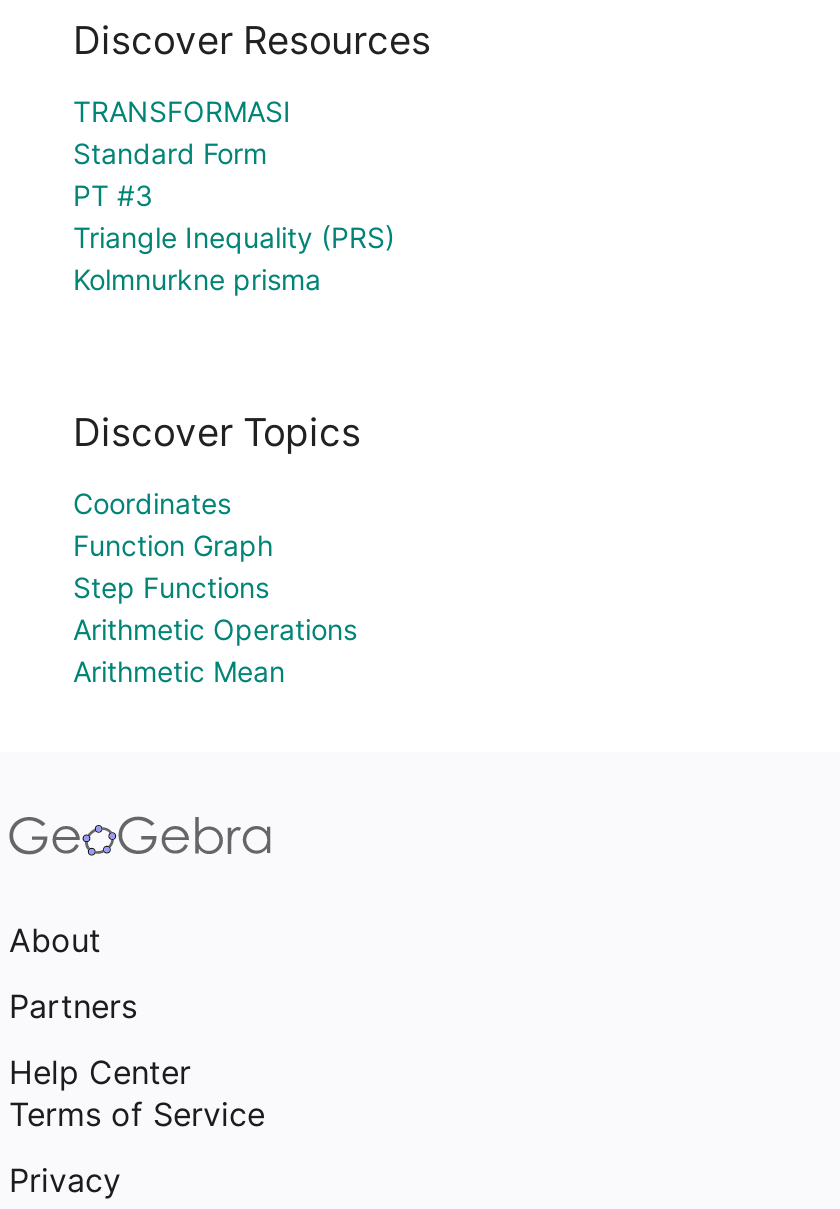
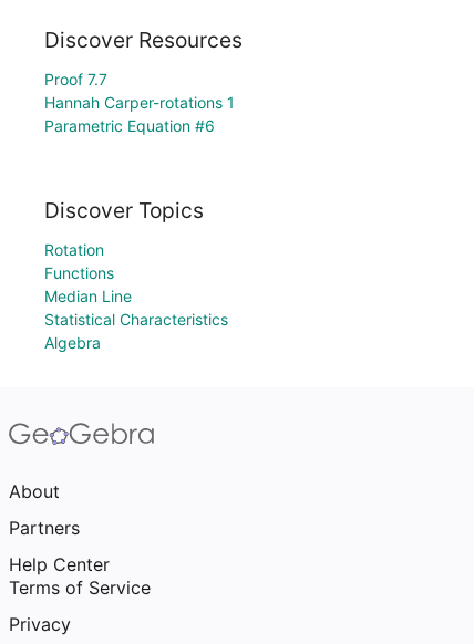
- TRANSFORMASI
- Standard Form
- PT #3
- Triangle Inequality (PRS)
- Kolmnurkne prisma
+ Proof 7.7
+ Hannah Carper-rotations 1
+ Parametric Equation #6

- Coordinates
- Function Graph
- Step Functions
- Arithmetic Operations
- Arithmetic Mean
+ Rotation
+ Functions
+ Median Line
+ Statistical Characteristics
+ Algebra
